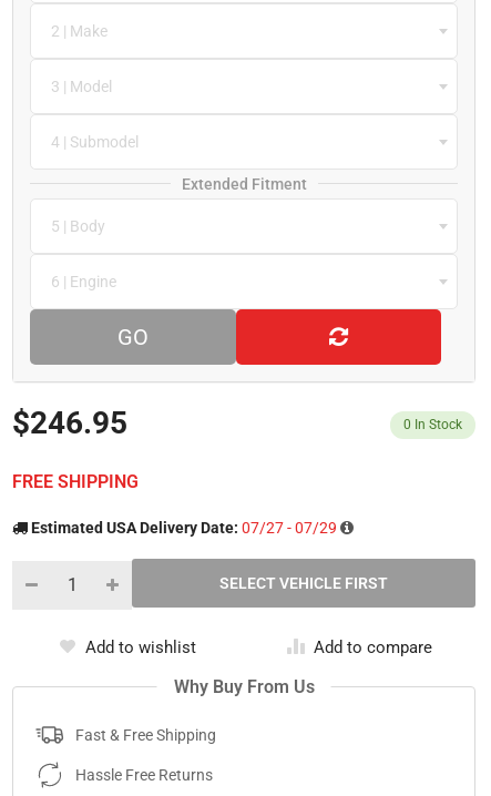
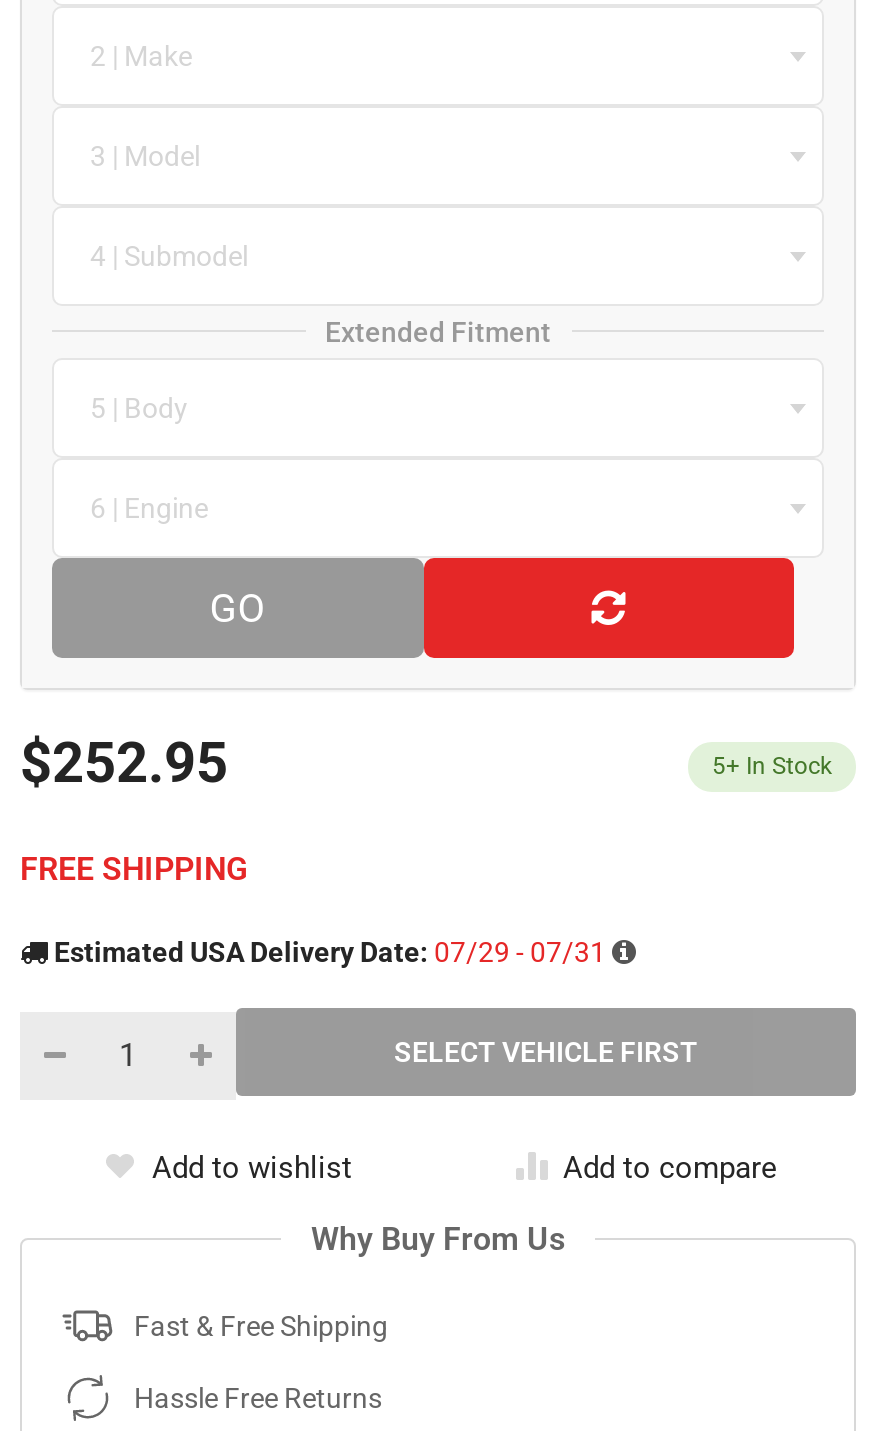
- $246.95
+ $252.95

- 0 In Stock
+ 5+ In Stock

- Estimated USA Delivery Date: 07/27 - 07/29
+ Estimated USA Delivery Date: 07/29 - 07/31
